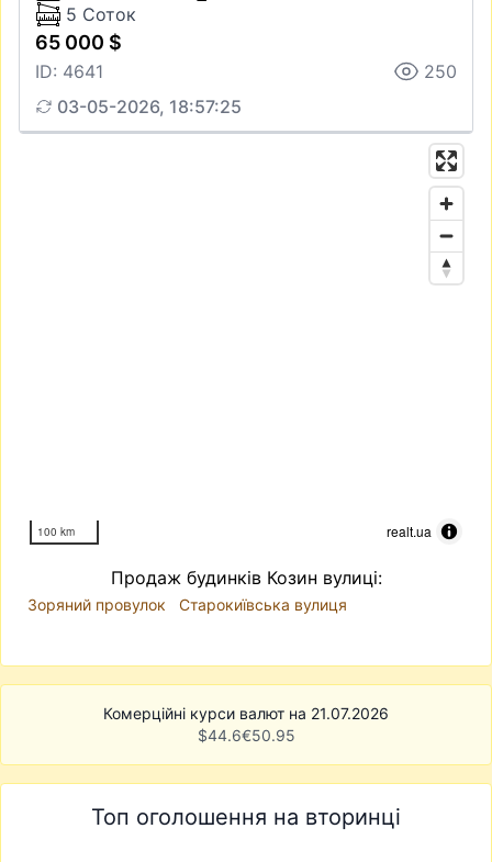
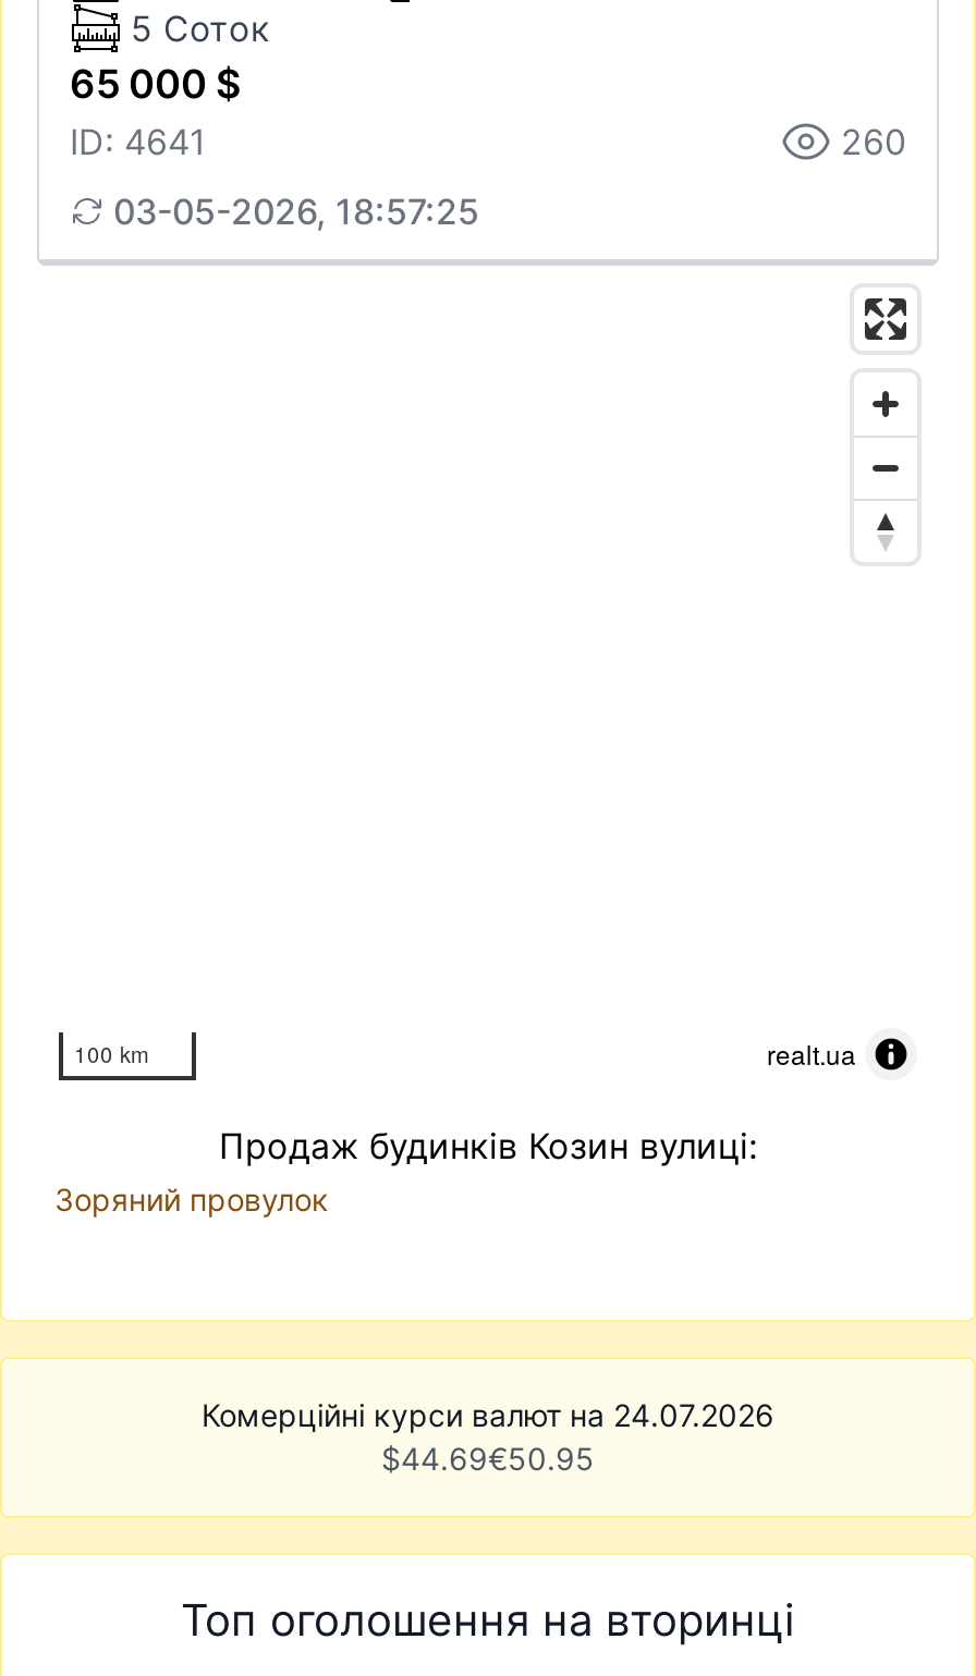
- 250
+ 260

- Зоряний провулок Старокиївська вулиця
+ Зоряний провулок

- Комерційні курси валют на 21.07.2026
- $44.6€50.95
+ Комерційні курси валют на 24.07.2026
+ $44.69€50.95
